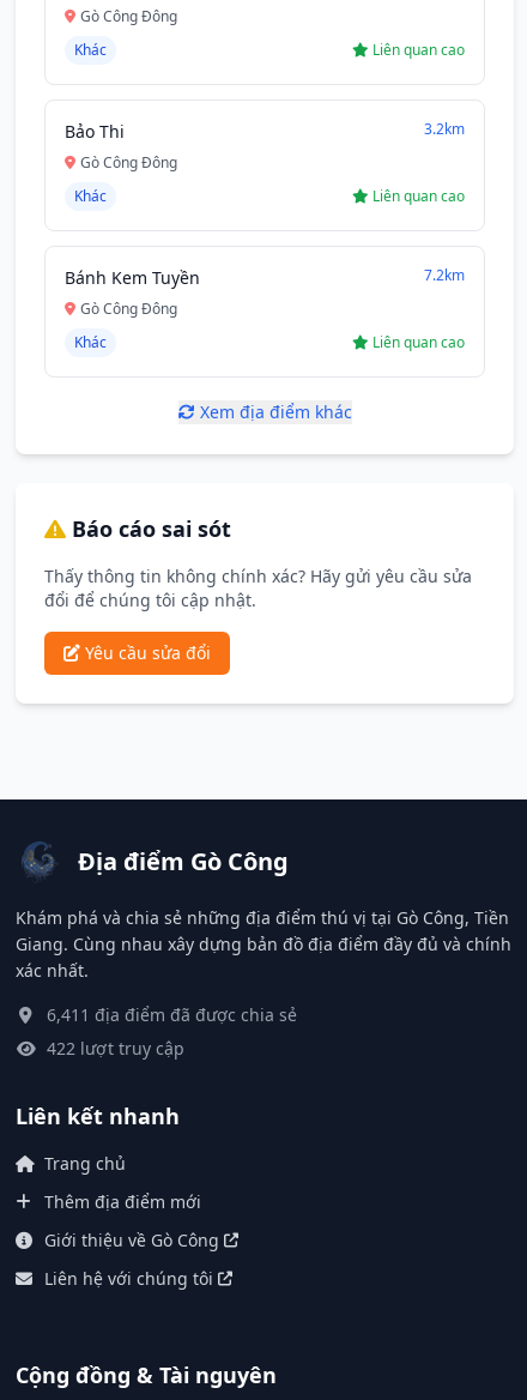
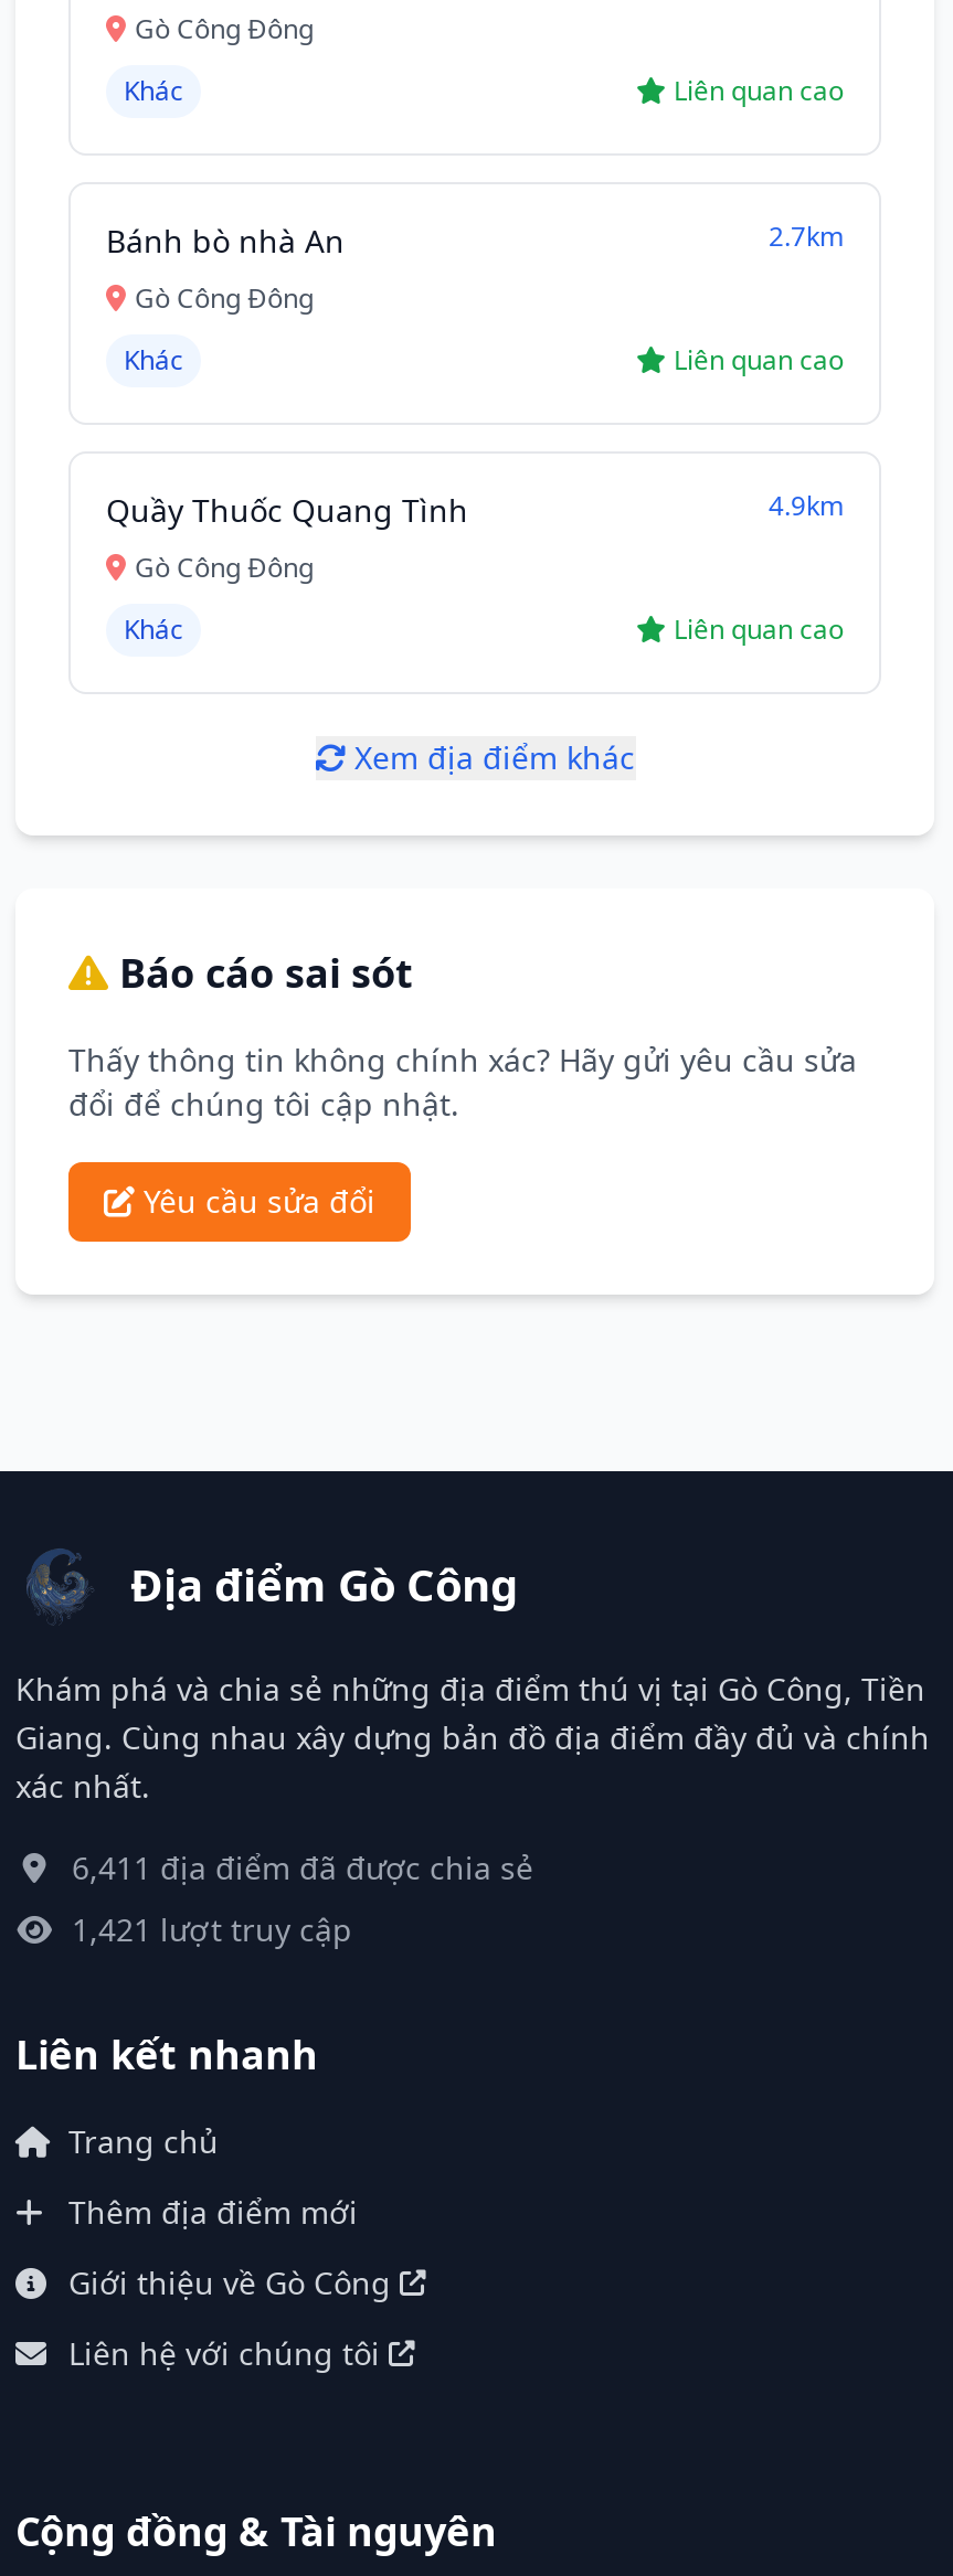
- Bảo Thi
- 3.2km
+ Bánh bò nhà An
+ 2.7km

- Bánh Kem Tuyền
- 7.2km
+ Quầy Thuốc Quang Tình
+ 4.9km

- 422 lượt truy cập
+ 1,421 lượt truy cập
